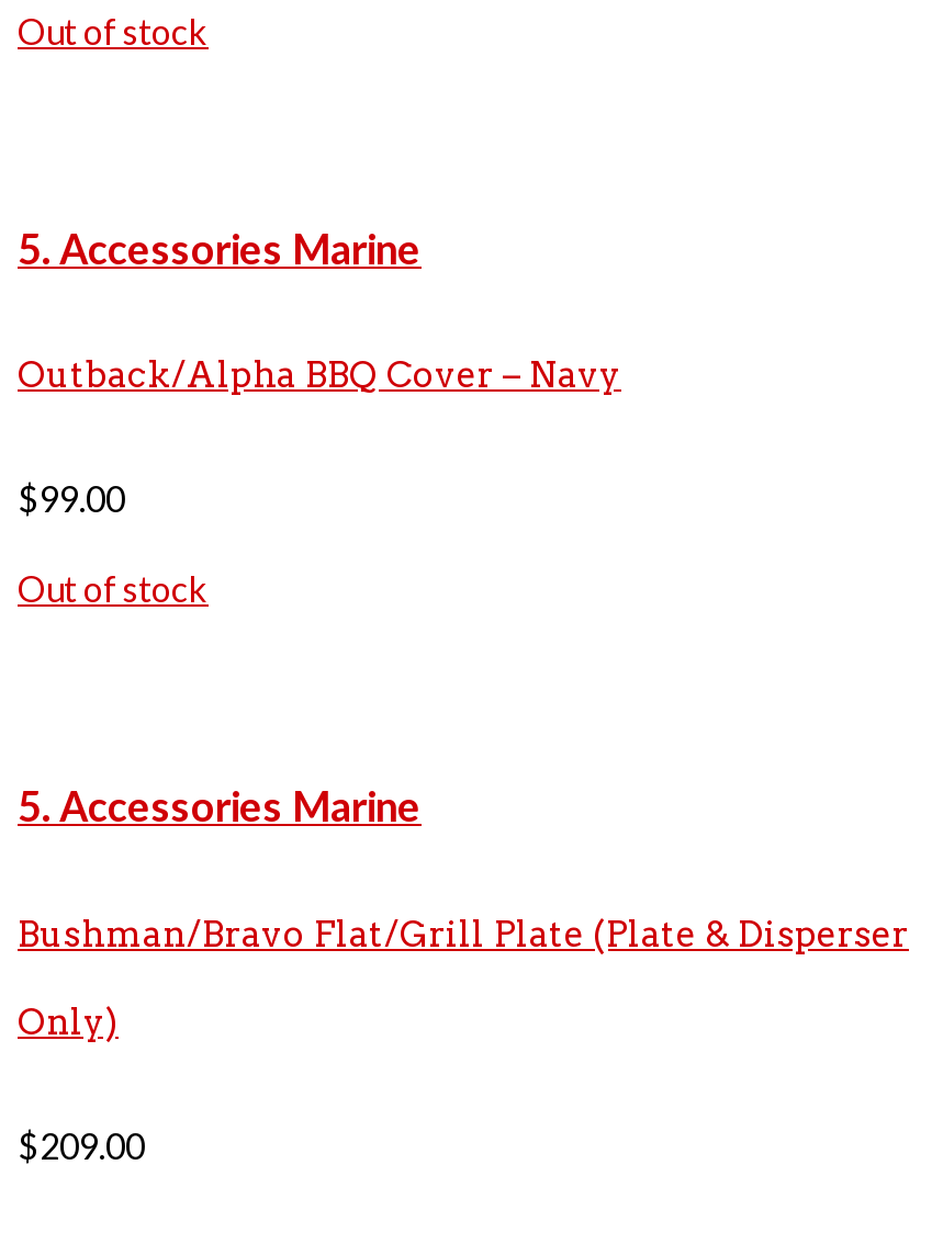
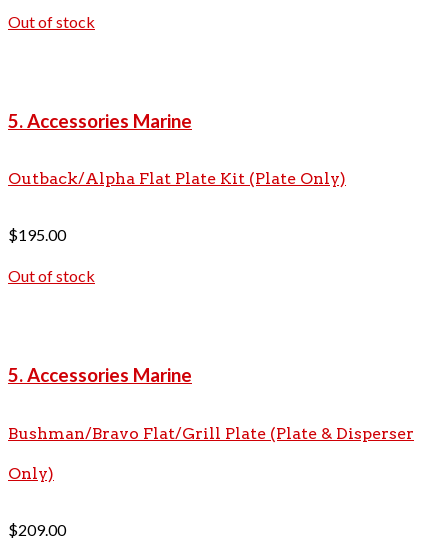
- Outback/Alpha BBQ Cover – Navy
+ Outback/Alpha Flat Plate Kit (Plate Only)

- $99.00
+ $195.00
